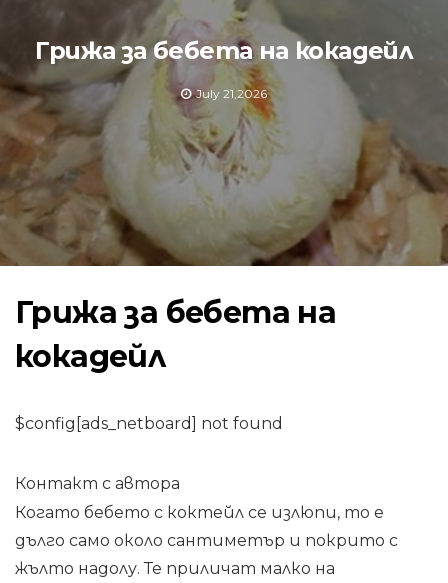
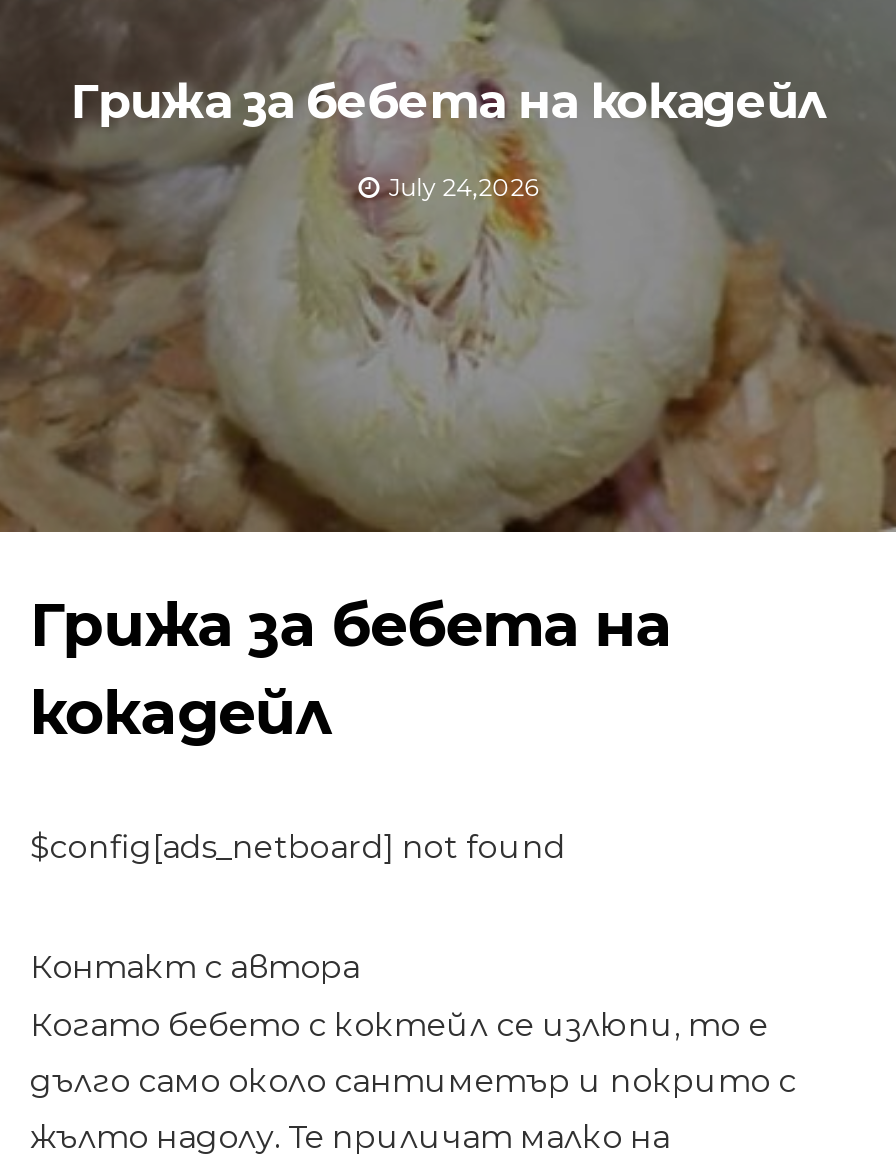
- July 21,2026
+ July 24,2026
